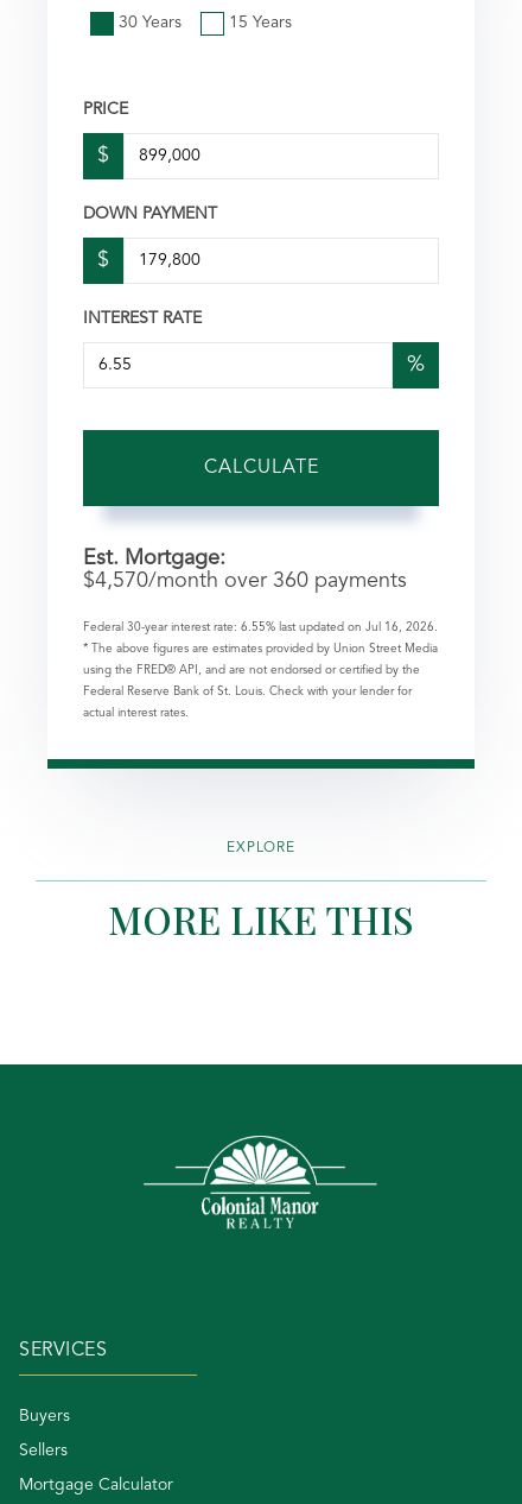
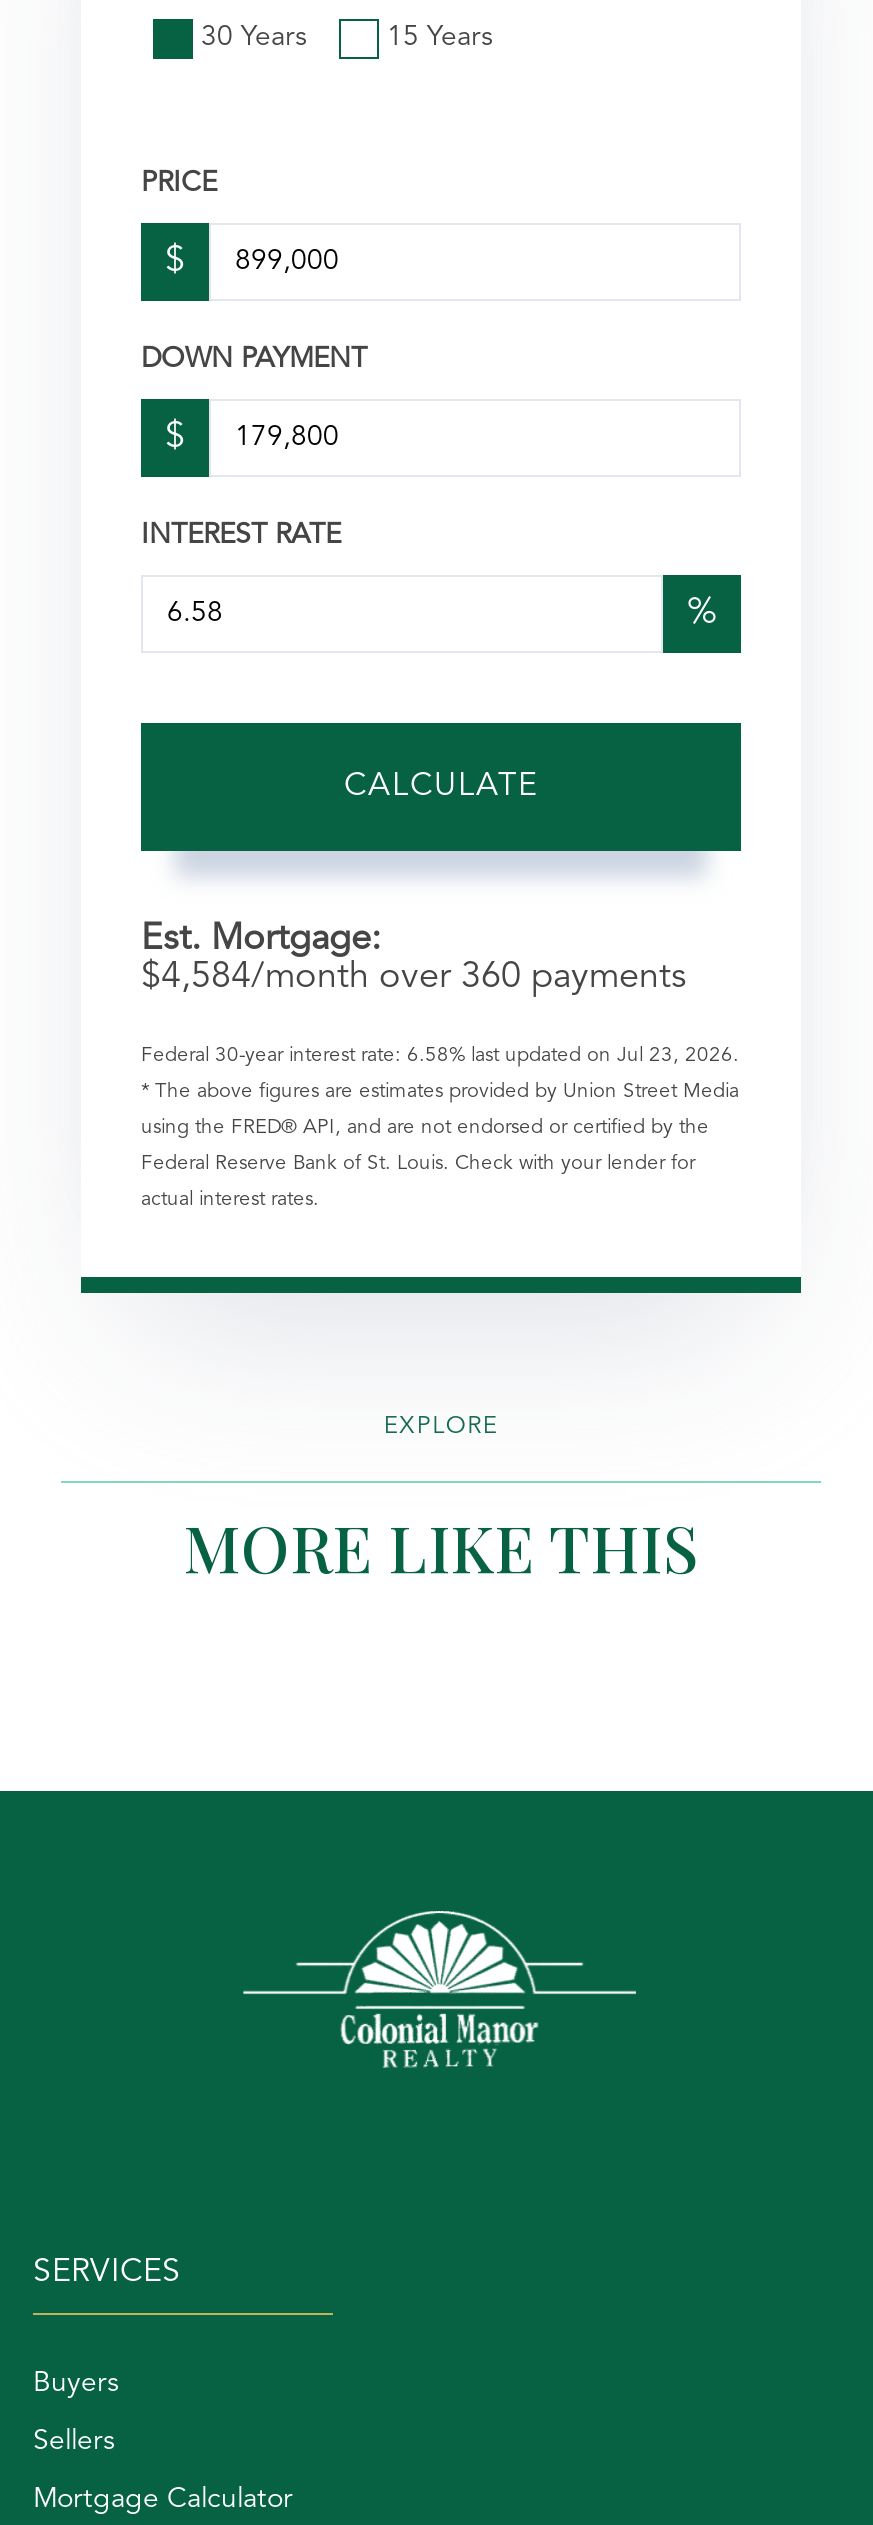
- $4,570/month over 360 payments
+ $4,584/month over 360 payments

- Federal 30-year interest rate: 6.55% last updated on Jul 16, 2026.
+ Federal 30-year interest rate: 6.58% last updated on Jul 23, 2026.
